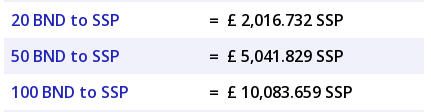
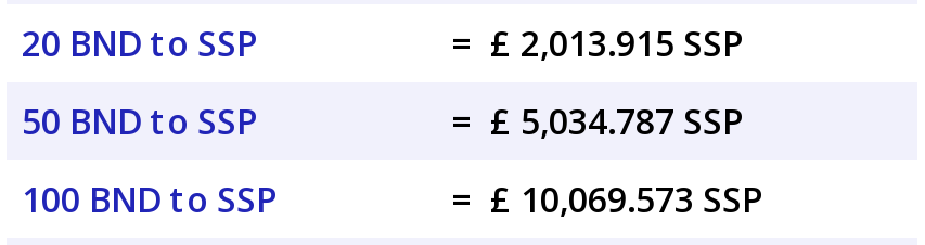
- = £ 2,016.732 SSP
+ = £ 2,013.915 SSP

- = £ 5,041.829 SSP
+ = £ 5,034.787 SSP

- = £ 10,083.659 SSP
+ = £ 10,069.573 SSP
